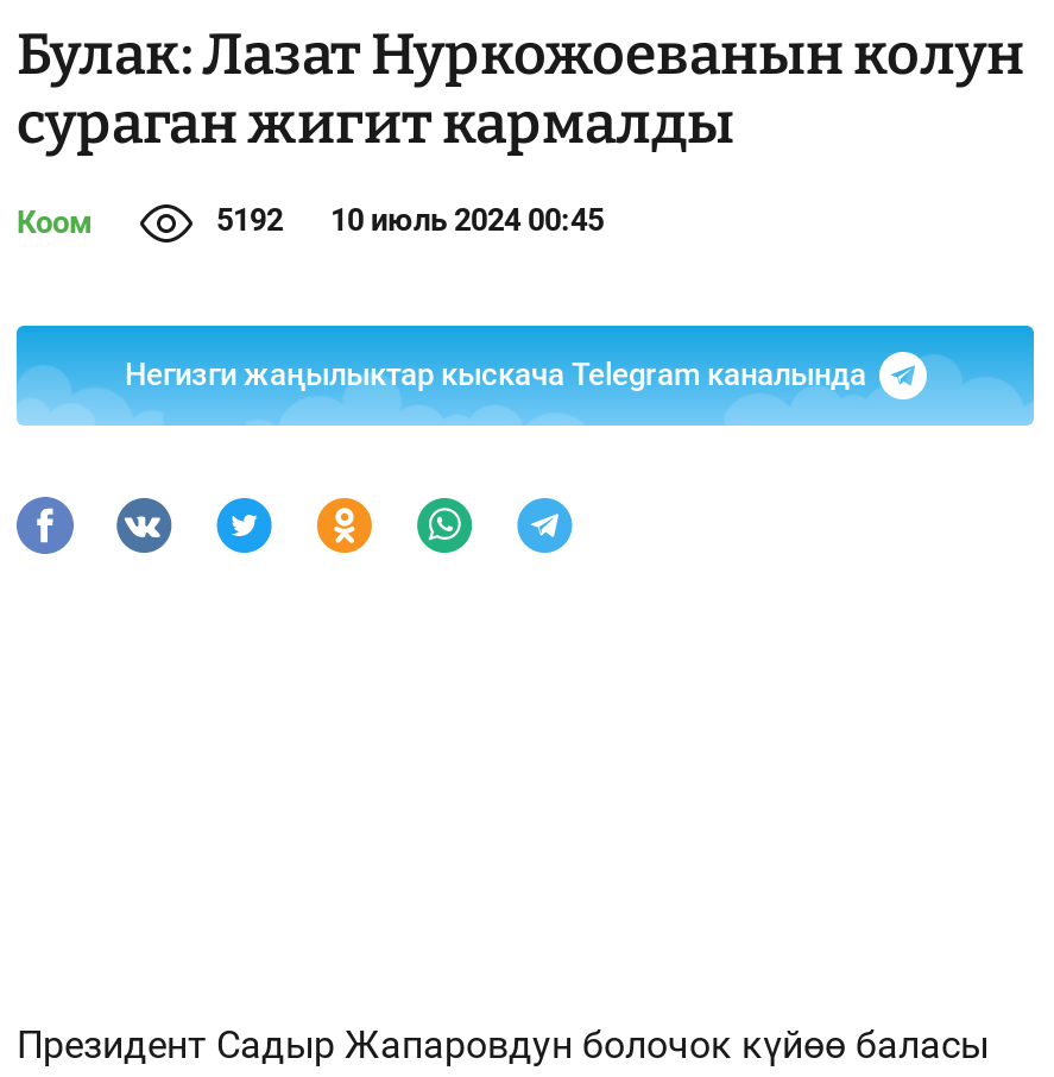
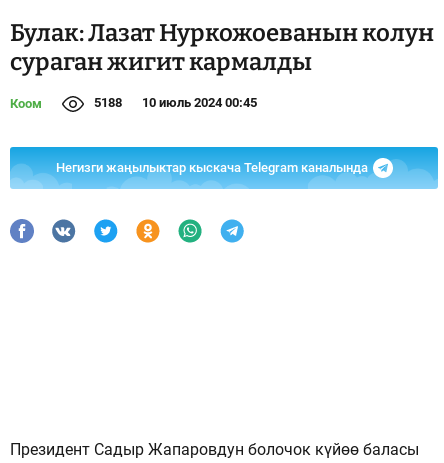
- 5192 10 июль 2024 00:45
+ 5188 10 июль 2024 00:45
